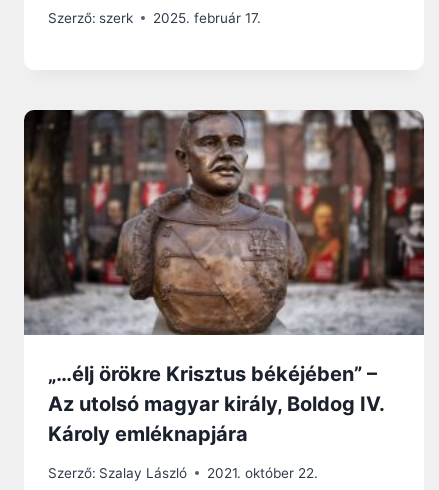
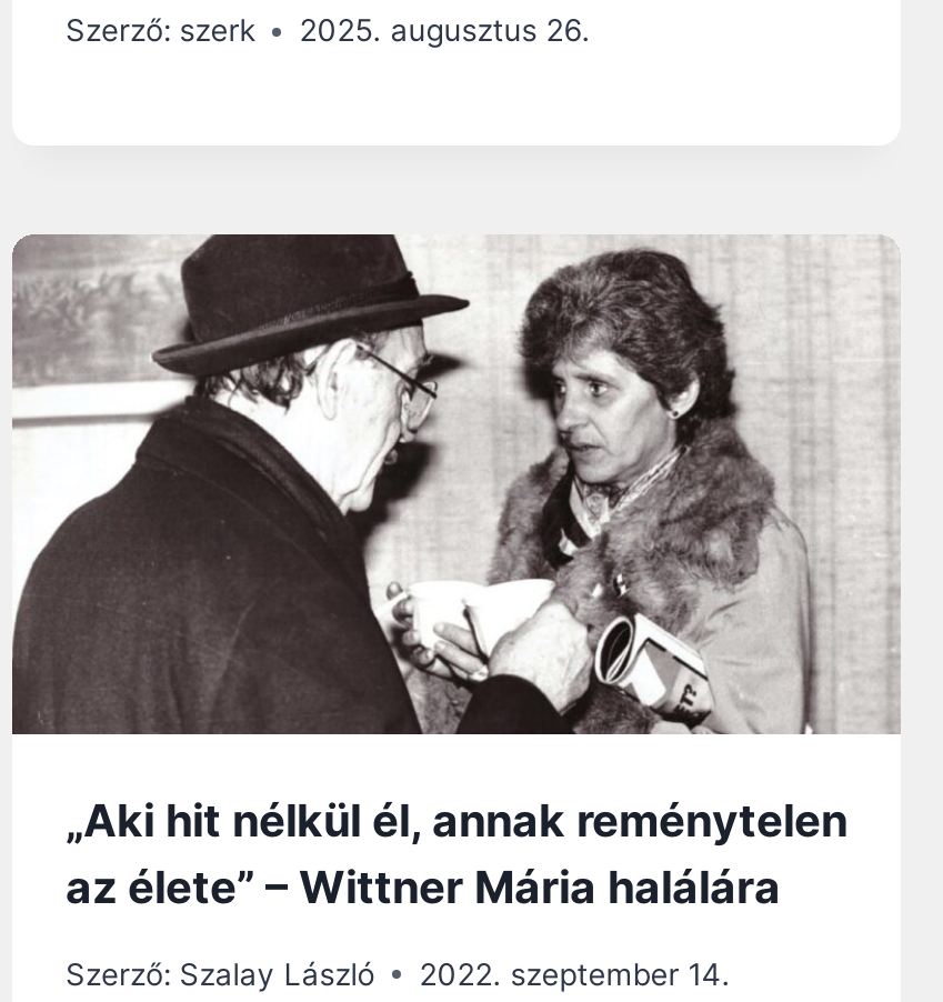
- Szerző: szerk 2025. február 17.
+ Szerző: szerk 2025. augusztus 26.

- [image]
- „…élj örökre Krisztus békéjében” –
- Az utolsó magyar király, Boldog IV.
- Károly emléknapjára
+ [image]
+ „Aki hit nélkül él, annak reménytelen
+ az élete” – Wittner Mária halálára

- Szerző: Szalay László 2021. október 22.
+ Szerző: Szalay László 2022. szeptember 14.
